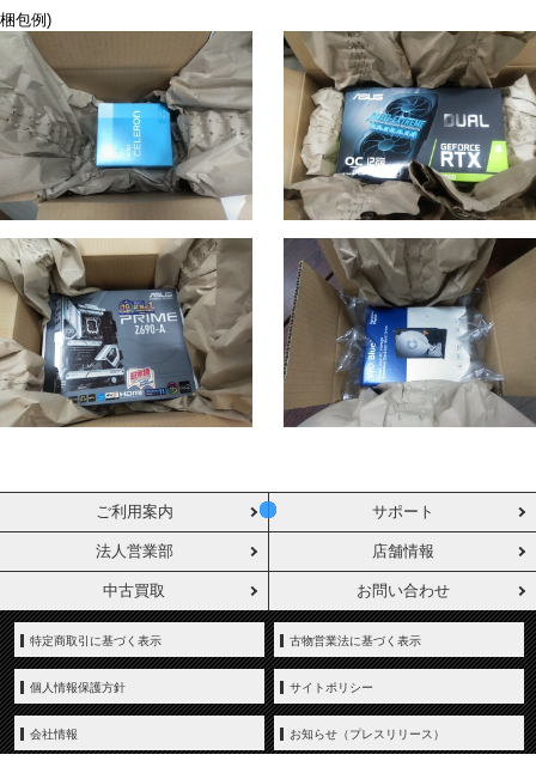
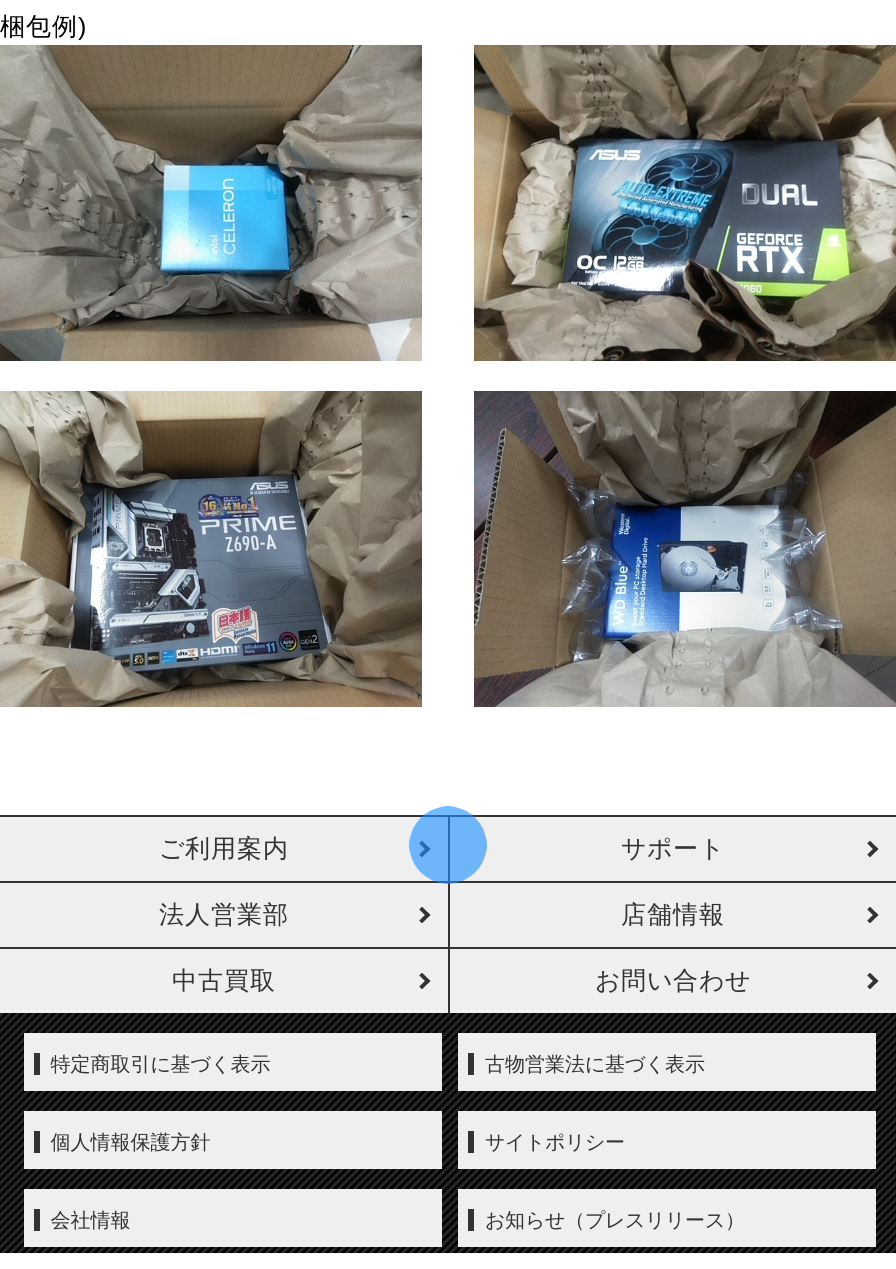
- [image]
+ [image]
